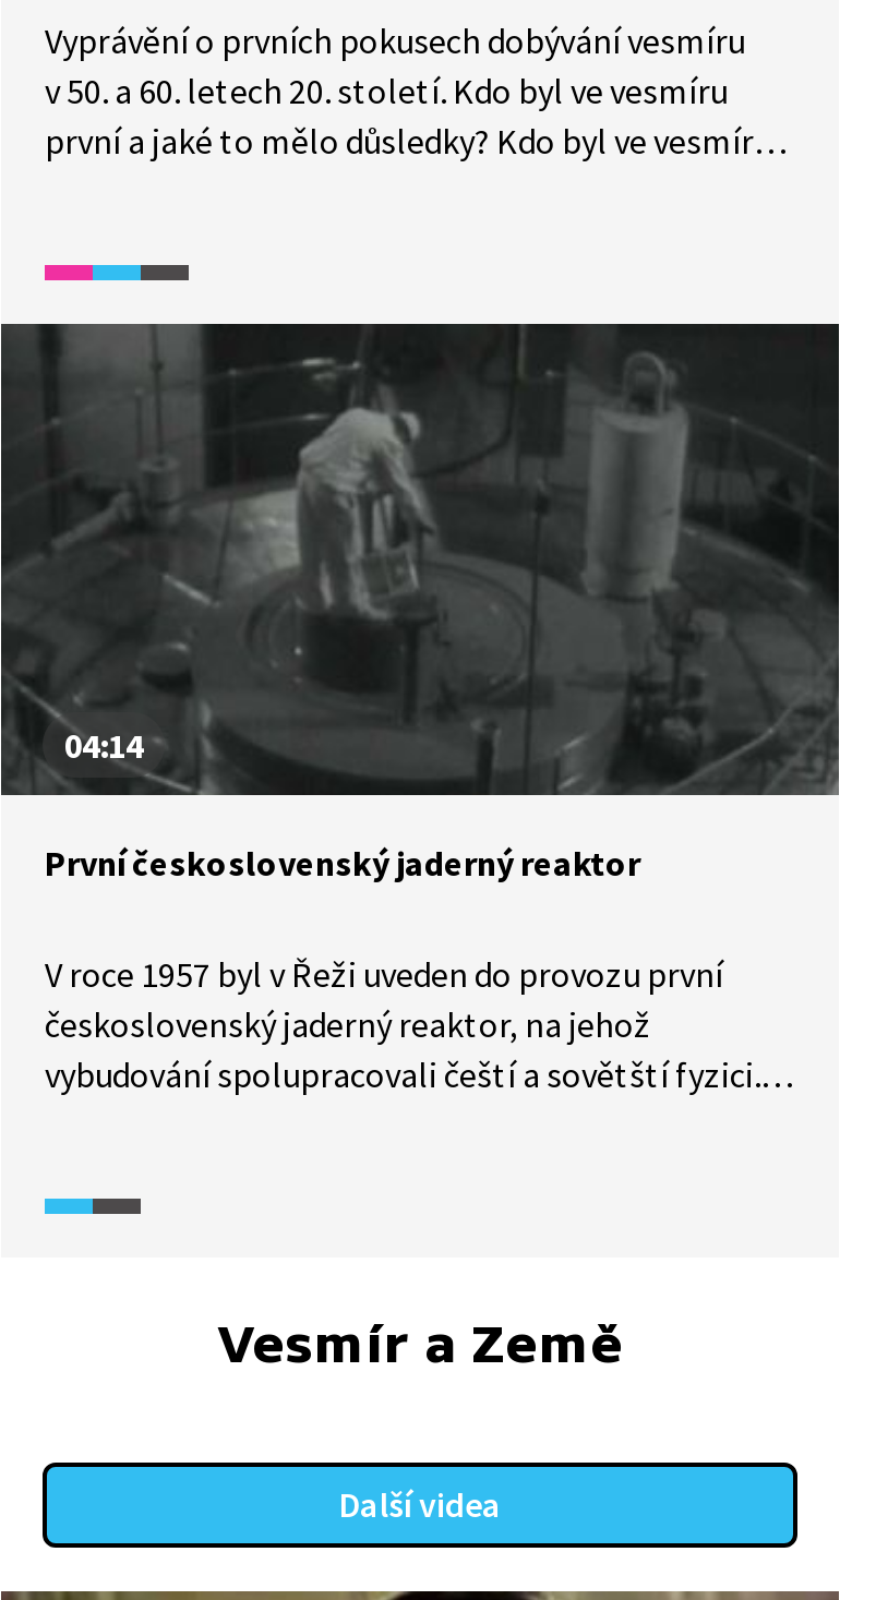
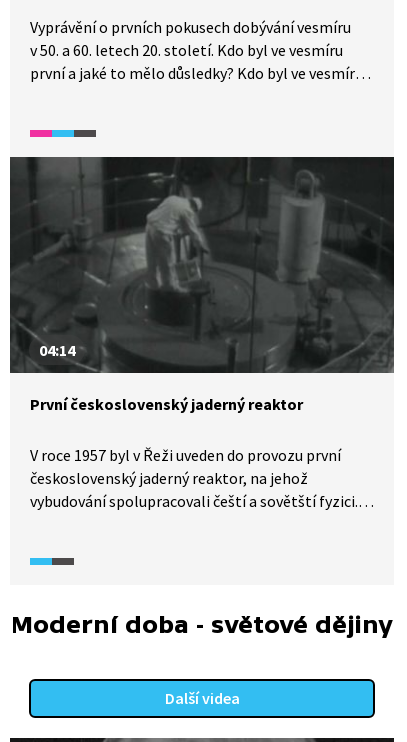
- Vesmír a Země
+ Moderní doba - světové dějiny
